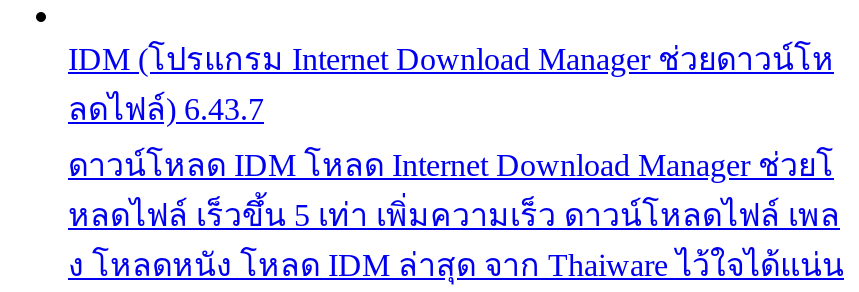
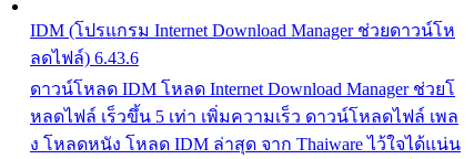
- ลดไฟล์) 6.43.7
+ ลดไฟล์) 6.43.6
